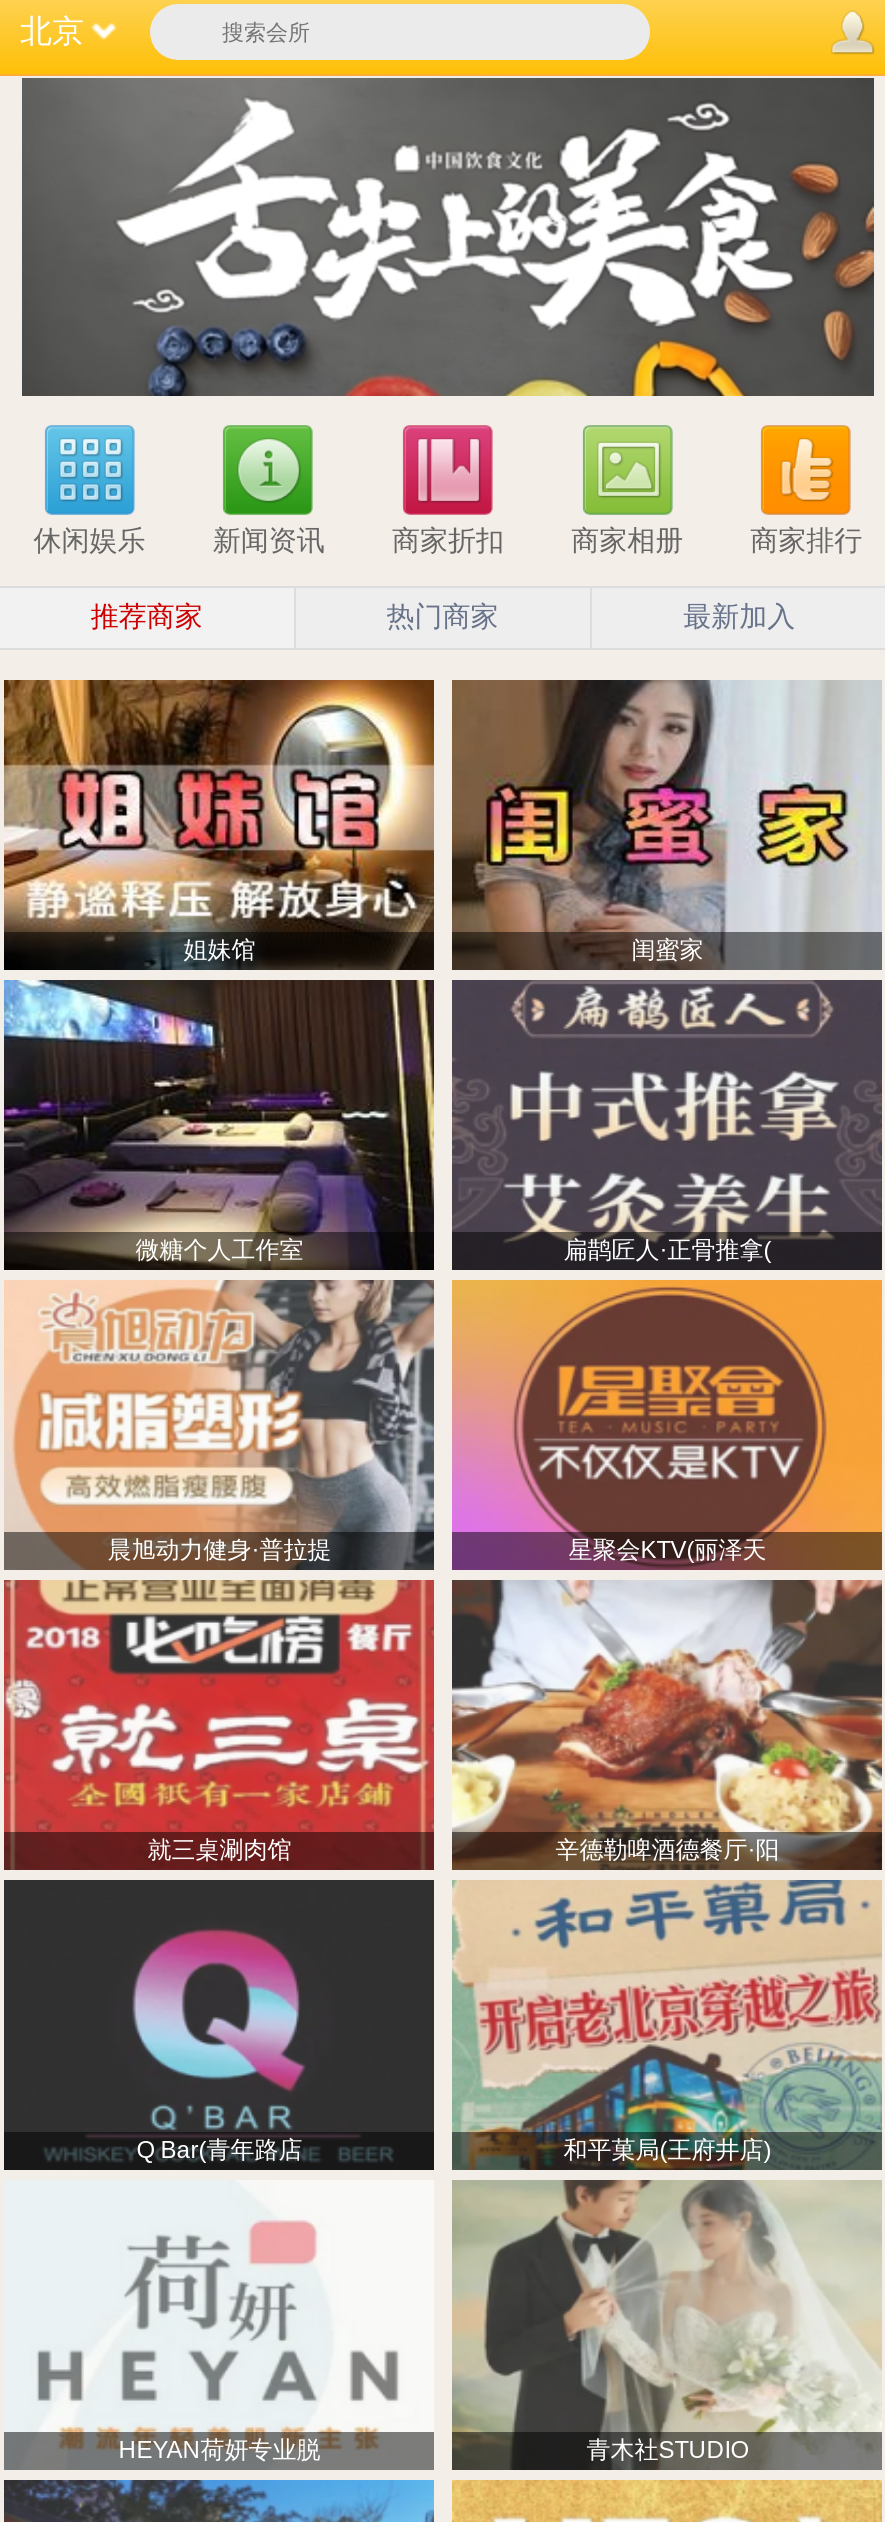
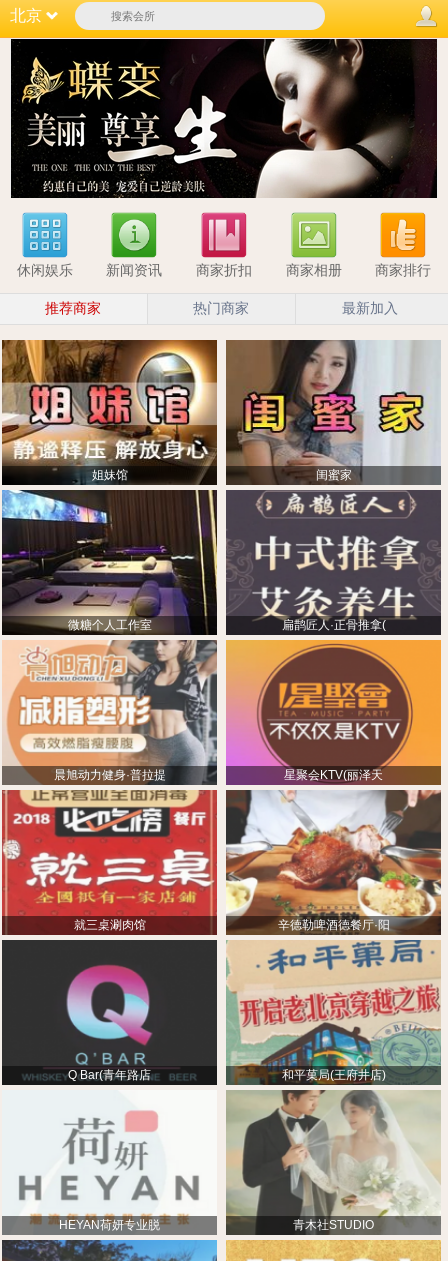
- [image]
+ [image]
